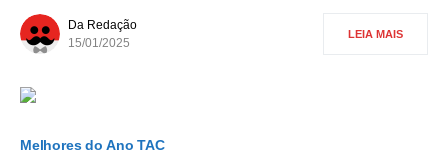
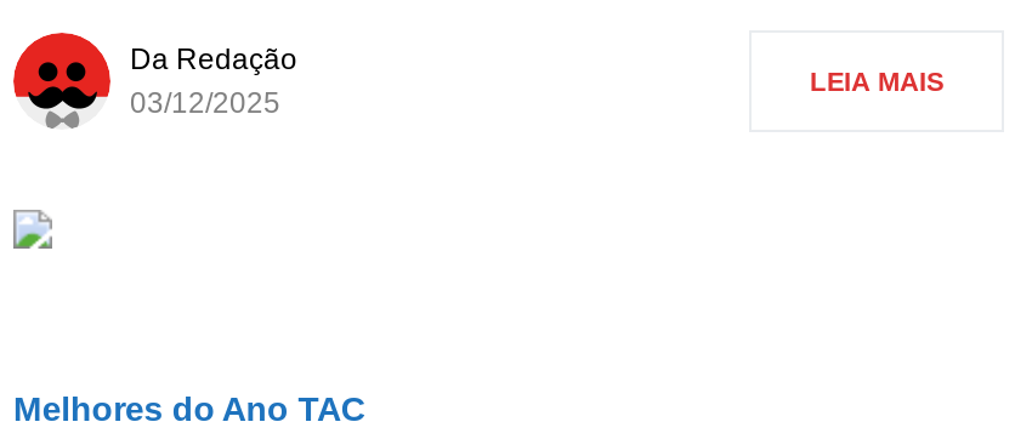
- 15/01/2025
+ 03/12/2025
